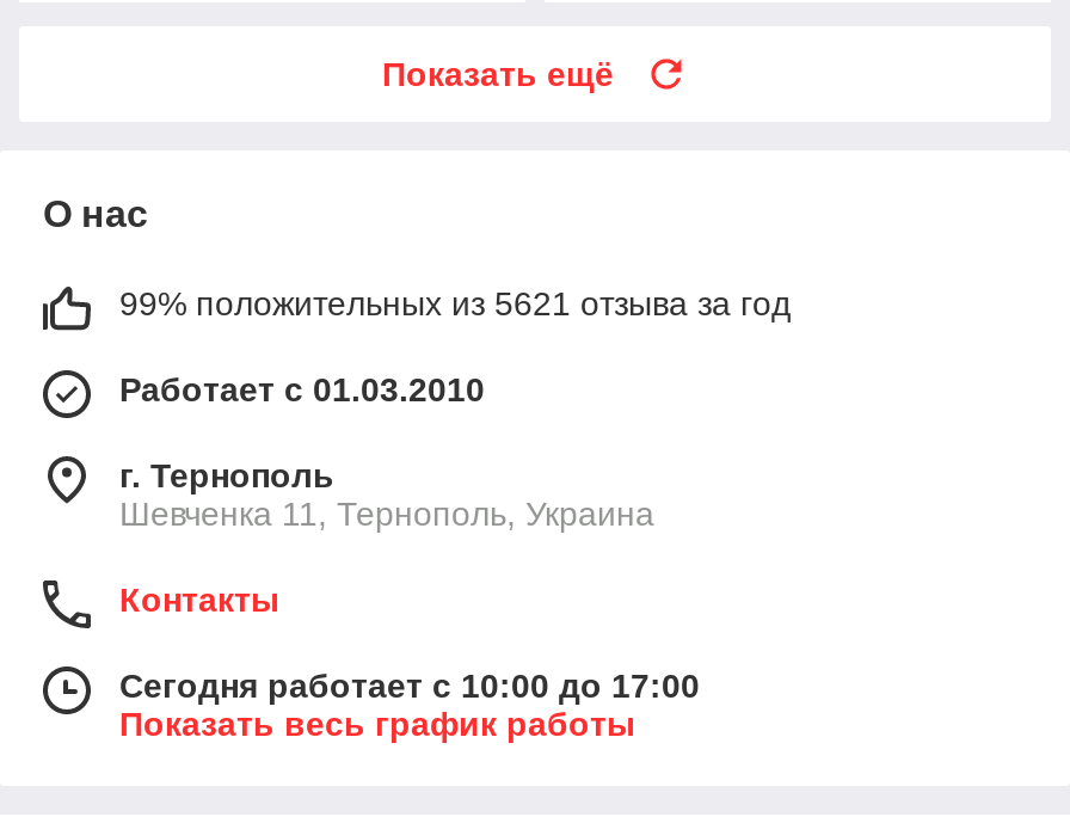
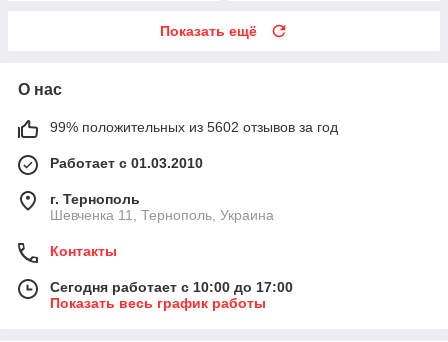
- 99% положительных из 5621 отзыва за год
+ 99% положительных из 5602 отзывов за год
